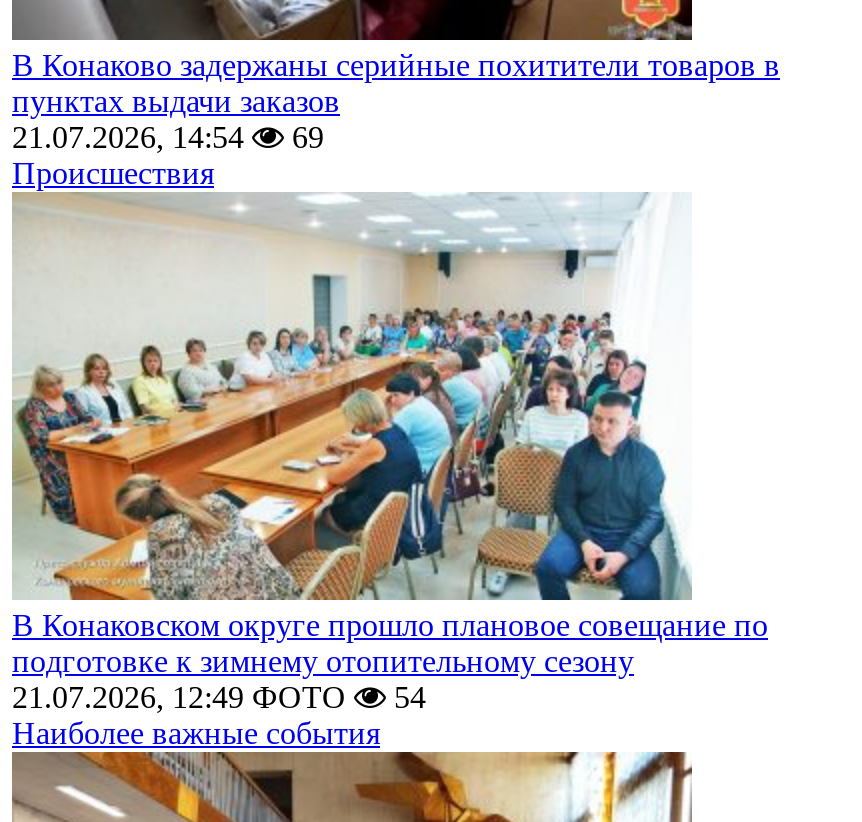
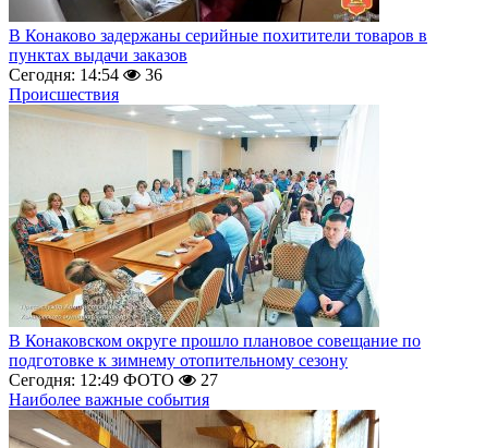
- 21.07.2026, 14:54
- 69
+ Сегодня: 14:54
+ 36

- 21.07.2026, 12:49 ФОТО
+ Сегодня: 12:49 ФОТО

- 54
+ 27
